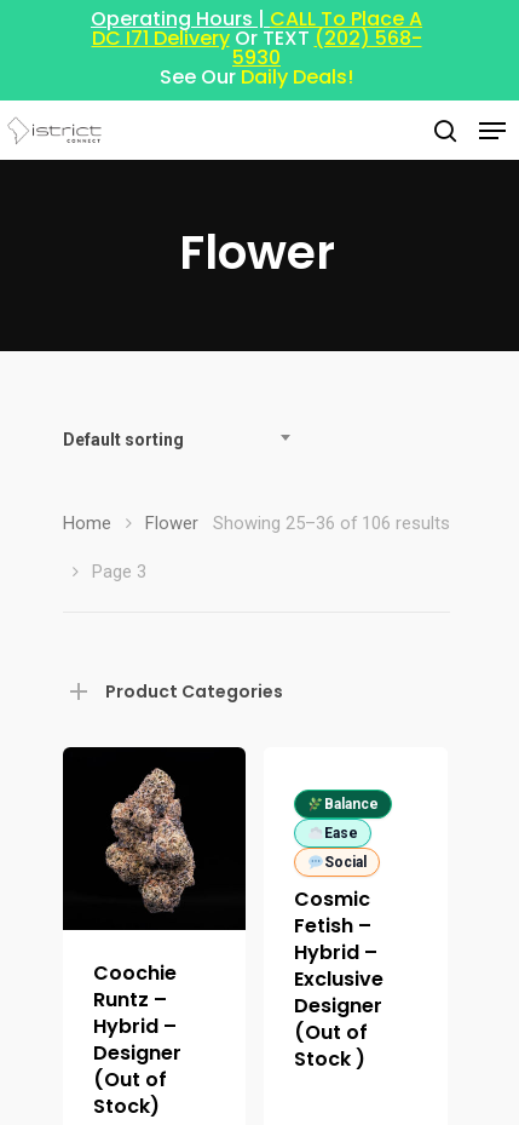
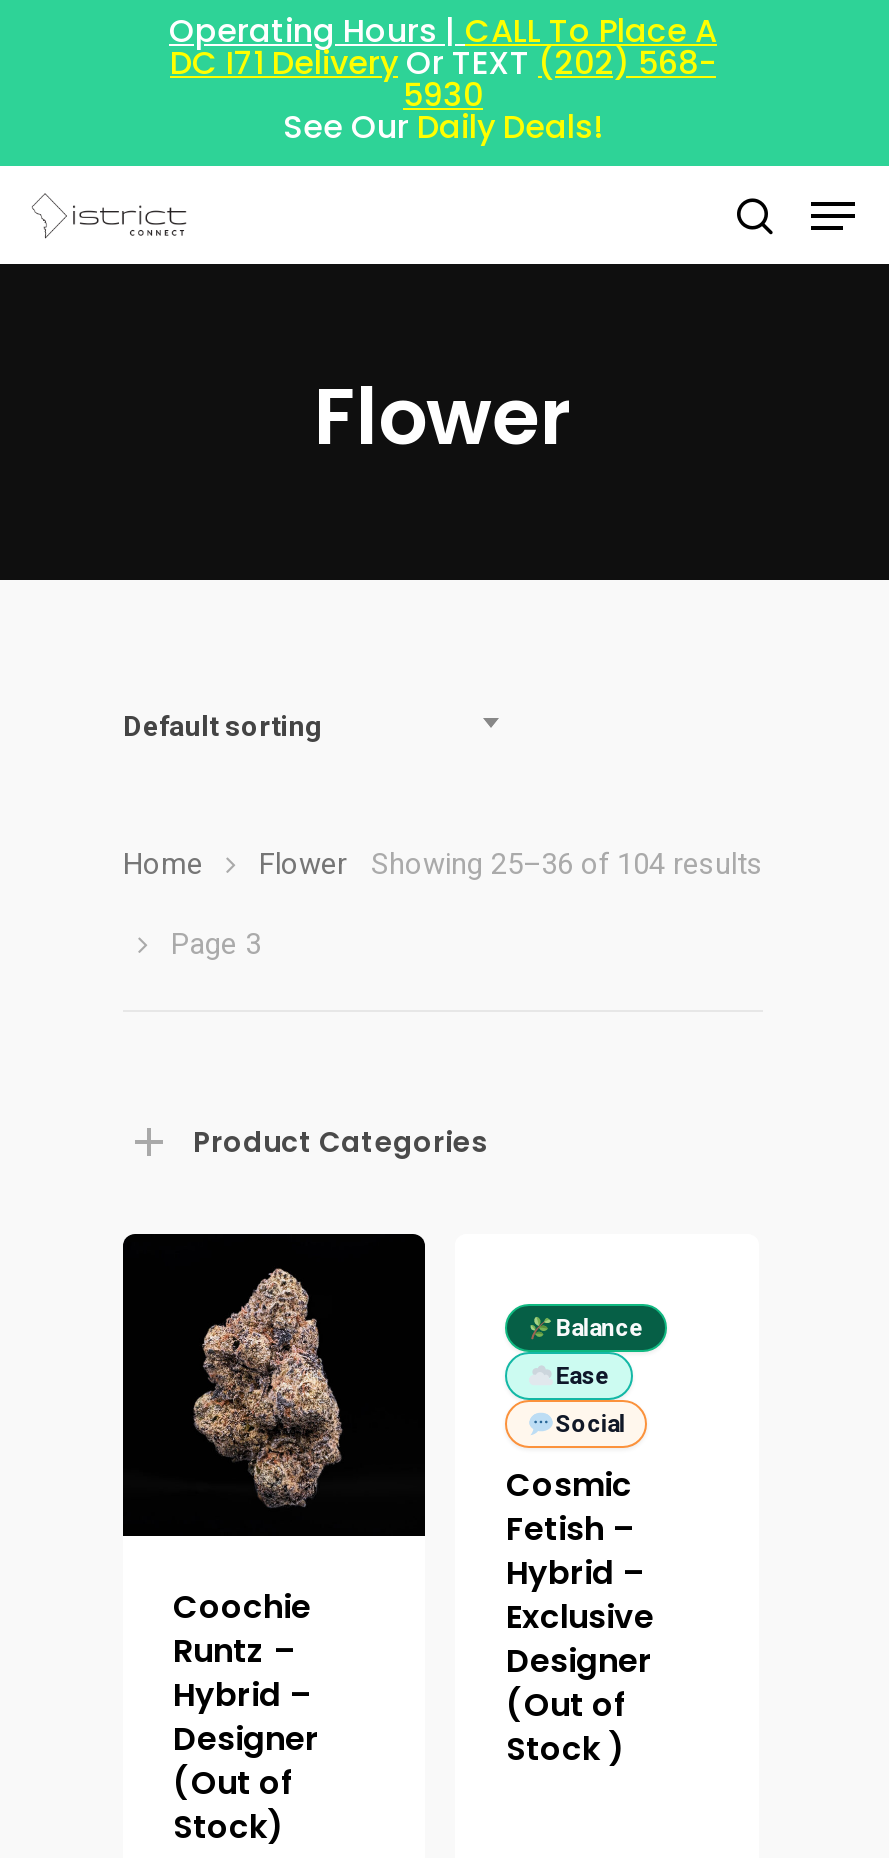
- Showing 25–36 of 106 results
+ Showing 25–36 of 104 results
